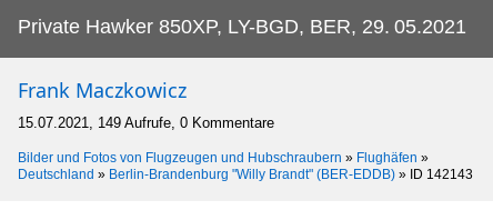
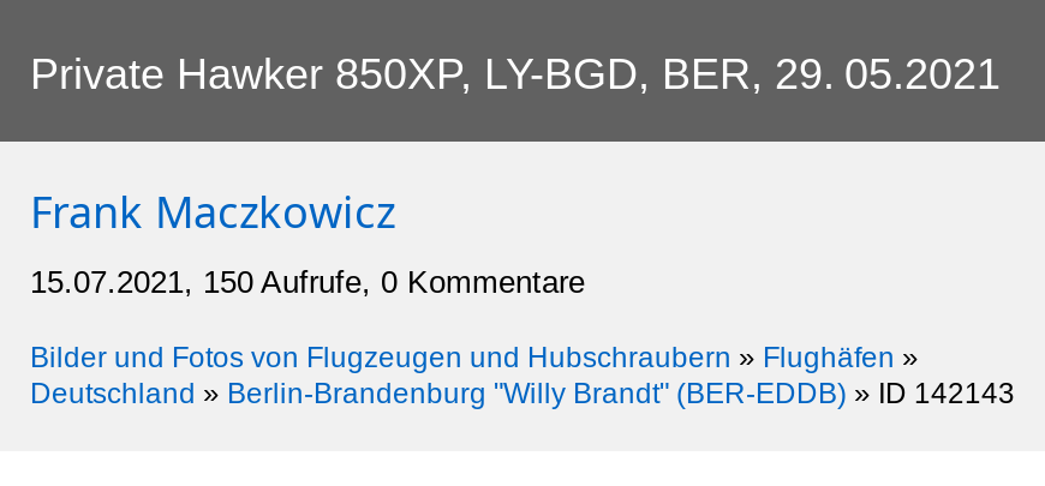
- 15.07.2021, 149 Aufrufe, 0 Kommentare
+ 15.07.2021, 150 Aufrufe, 0 Kommentare
